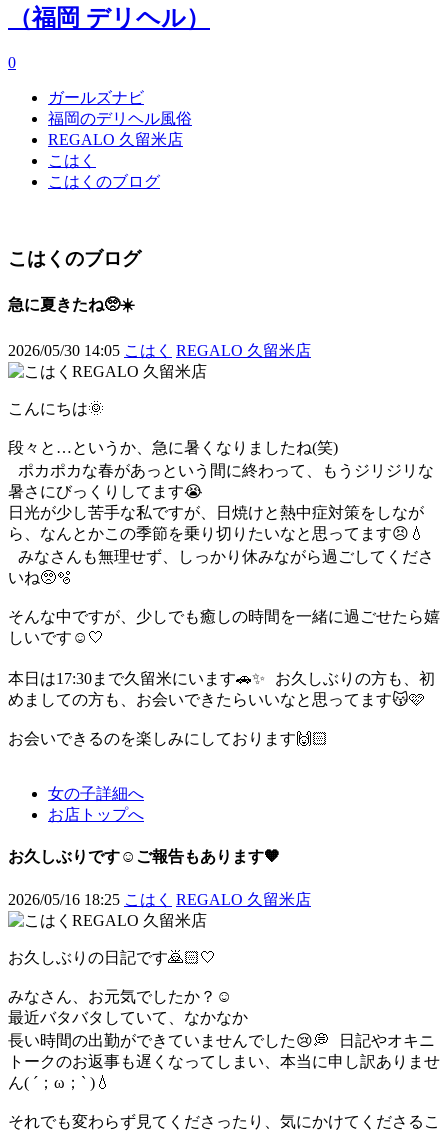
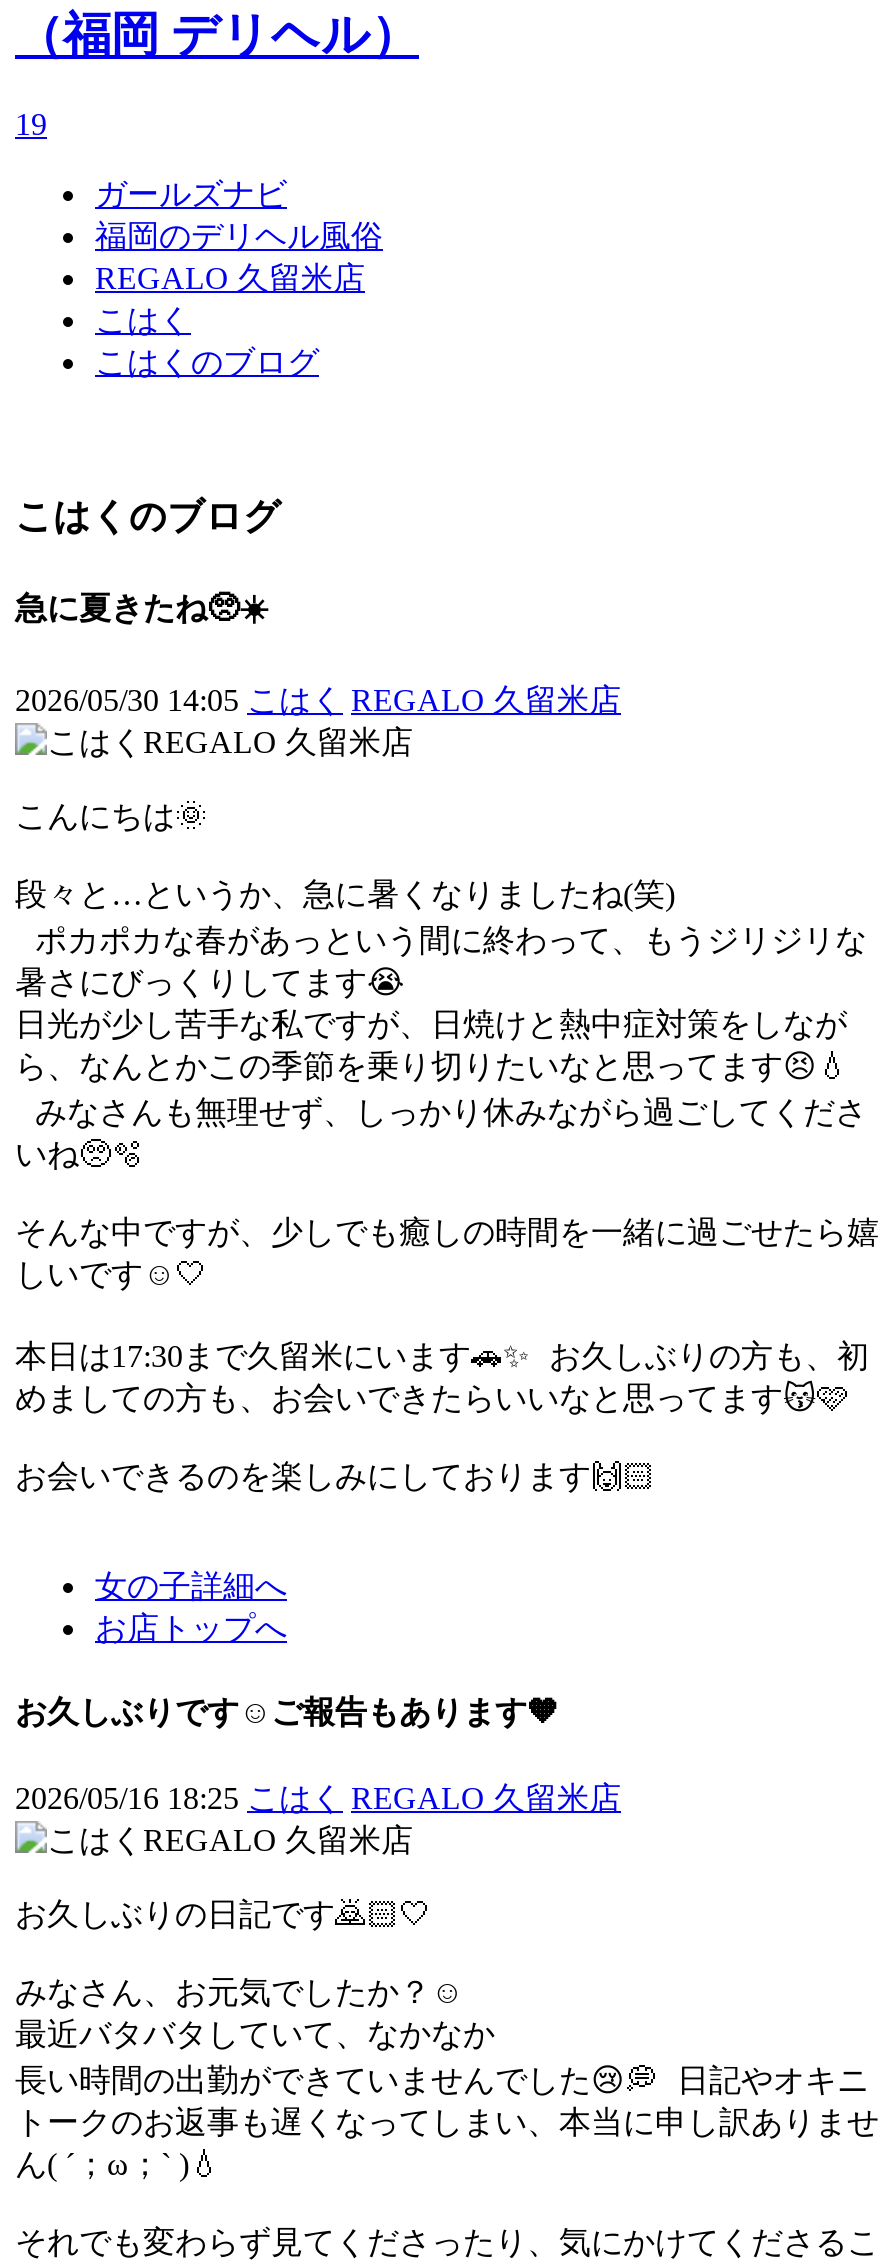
- 0
+ 19
